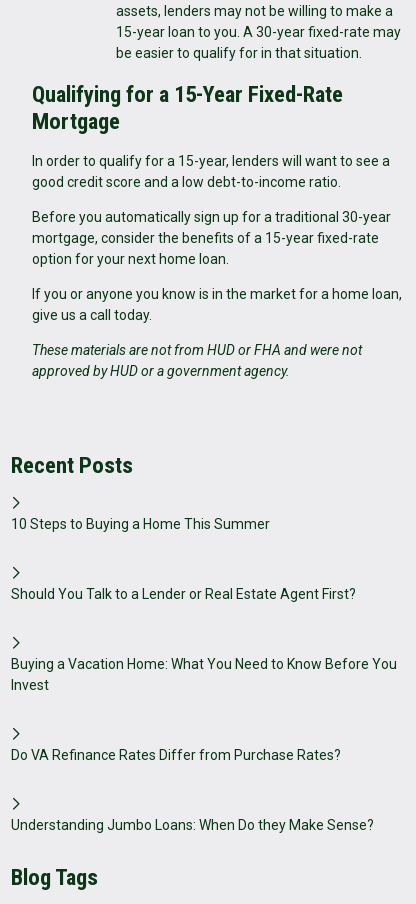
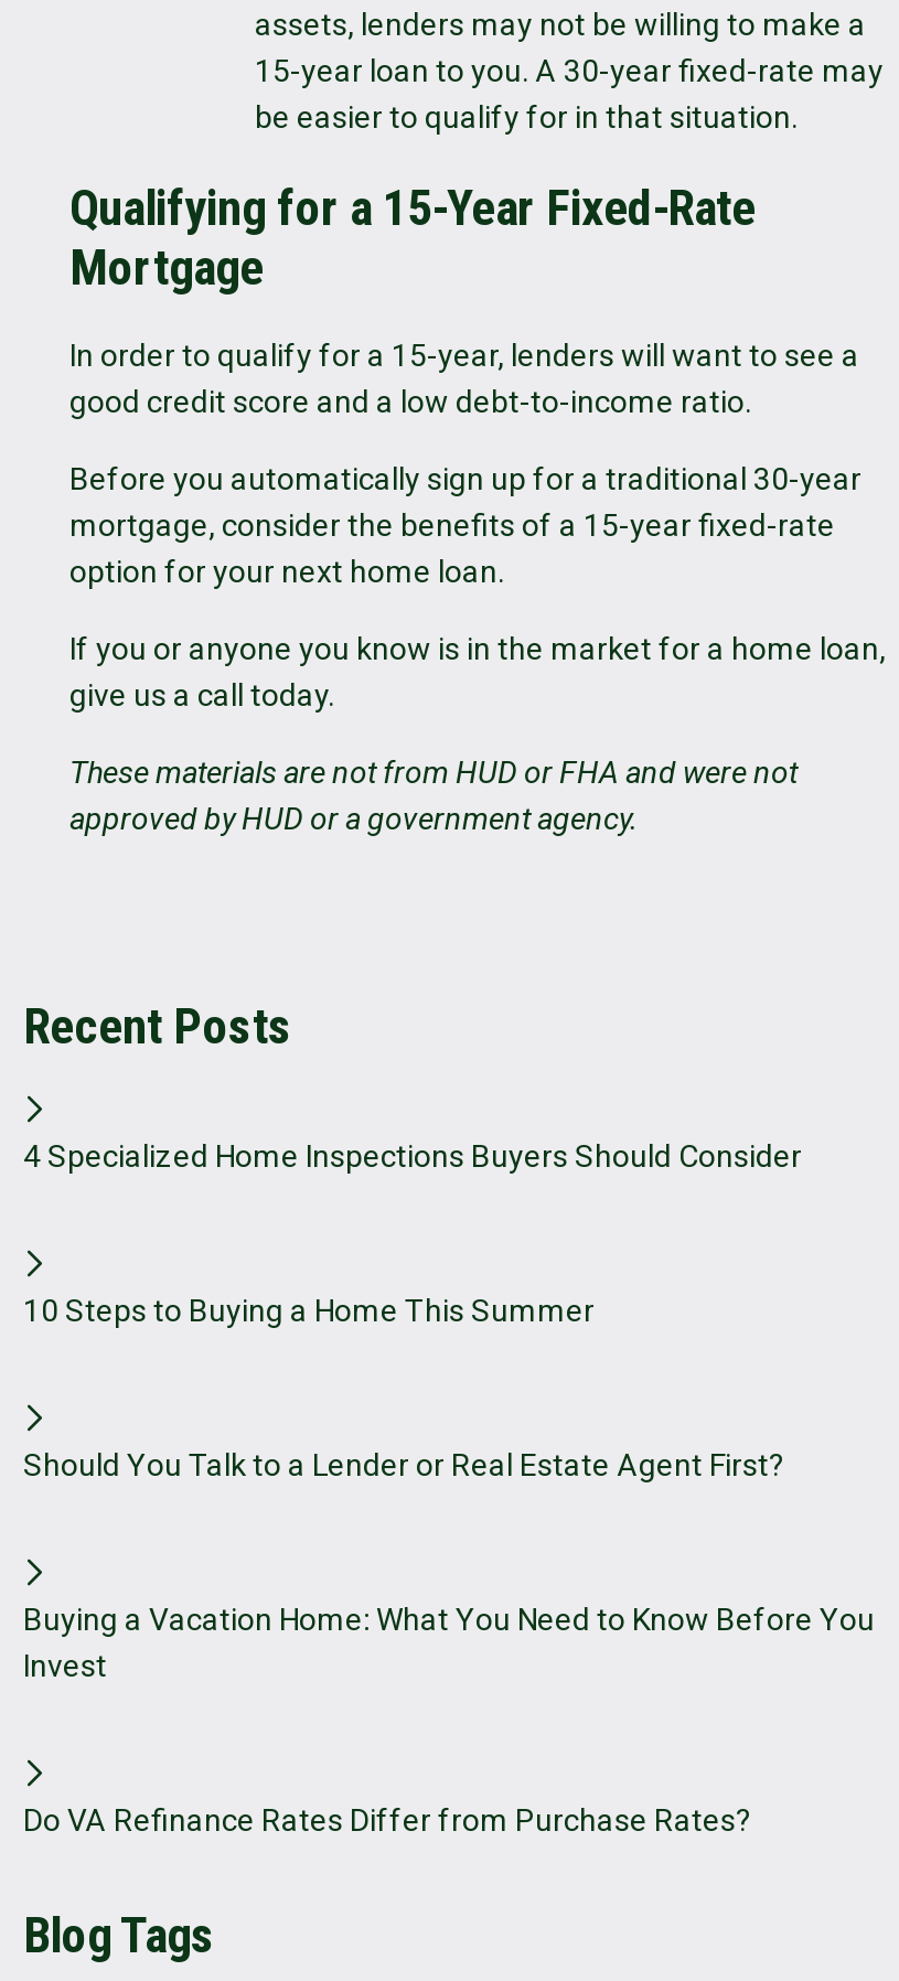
+ 4 Specialized Home Inspections Buyers Should Consider

moved down: 10 Steps to Buying a Home This Summer | Should You Talk to a Lender or Real Estate Agent First? | Buying a Vacation Home: What You Need to Know Before You | Invest | Do VA Refinance Rates Differ from Purchase Rates?

- Understanding Jumbo Loans: When Do they Make Sense?
